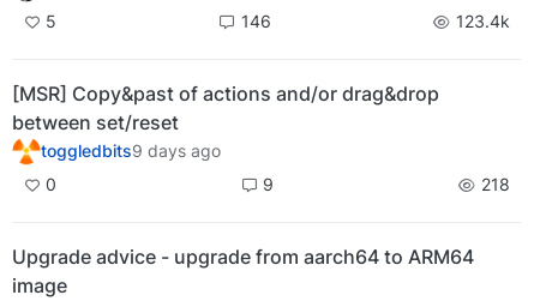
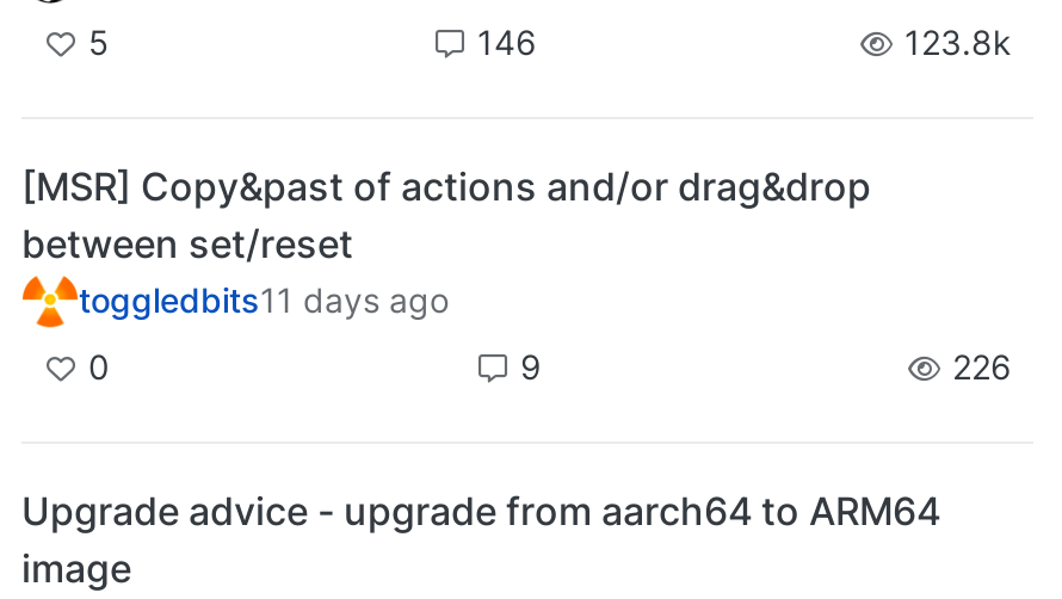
- 123.4k
+ 123.8k

- toggledbits9 days ago
+ toggledbits11 days ago

- 218
+ 226
